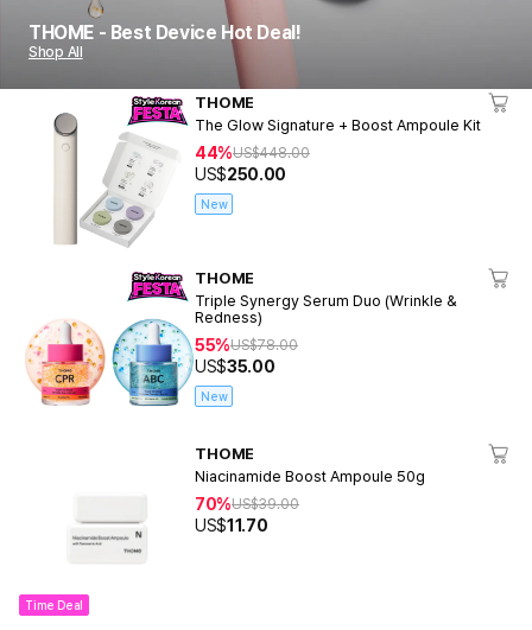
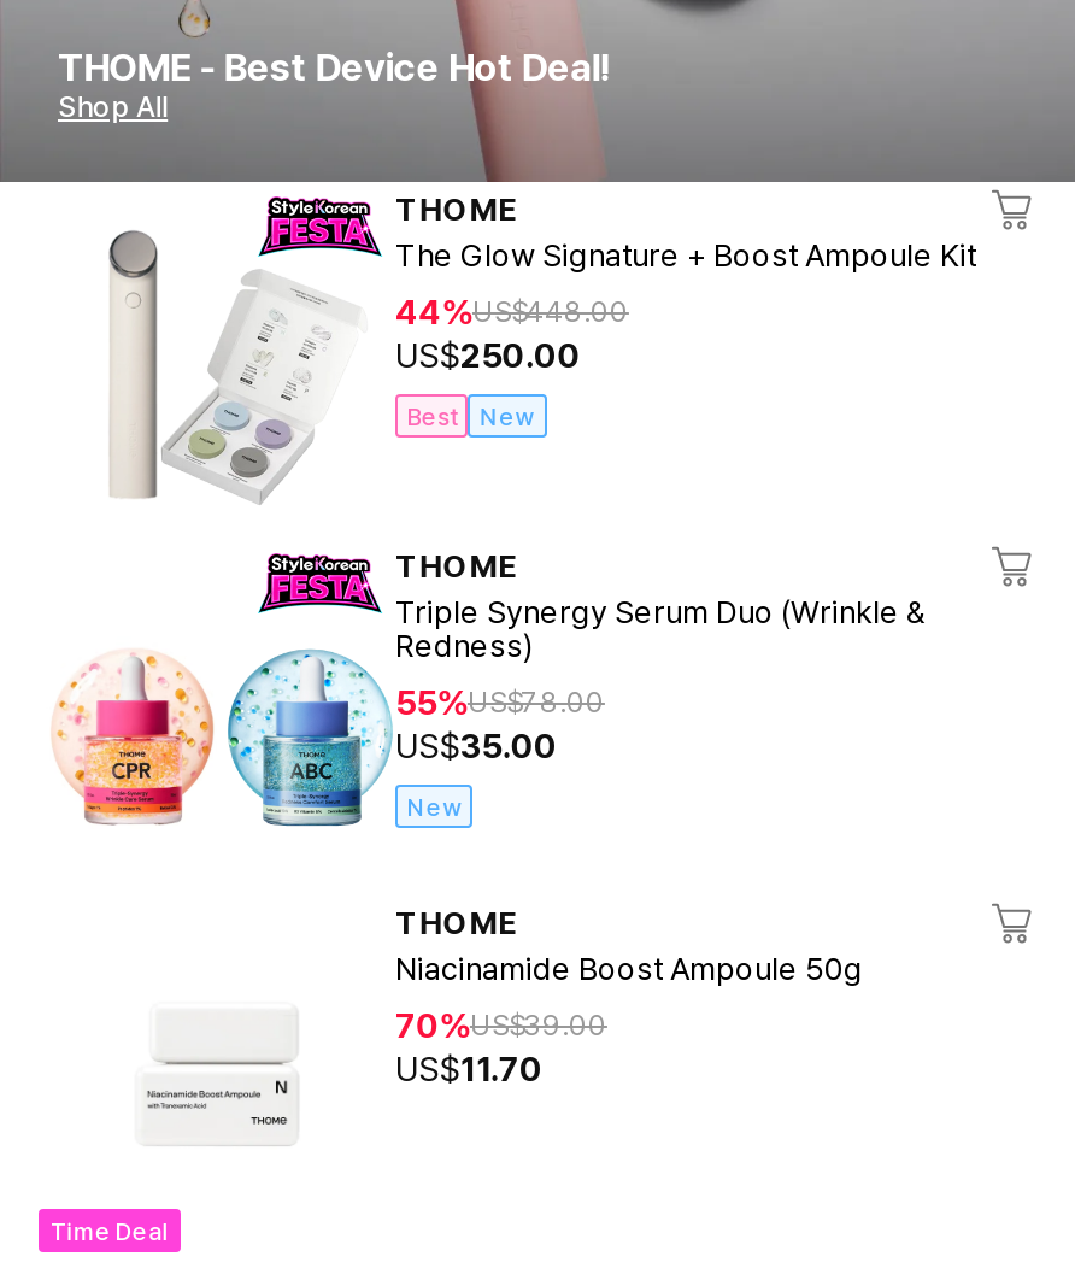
+ Best
